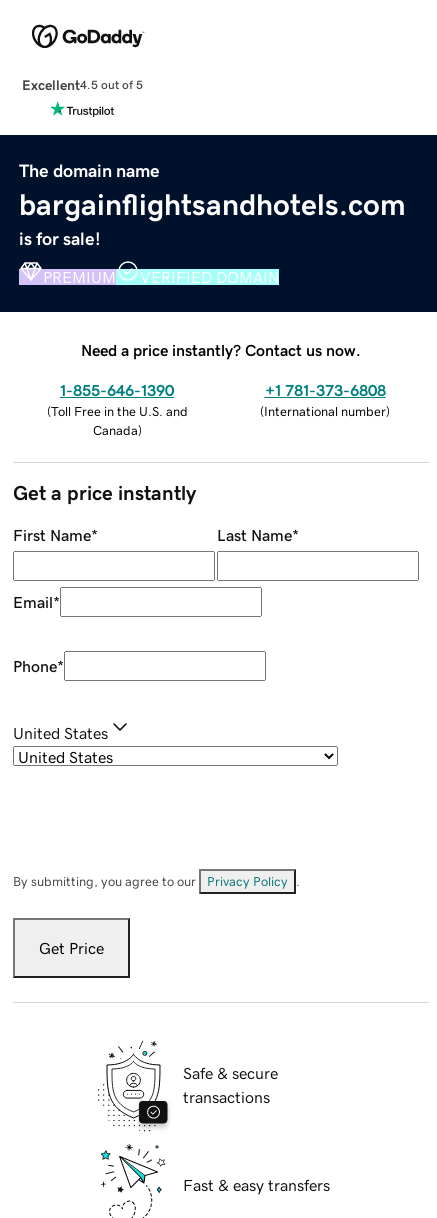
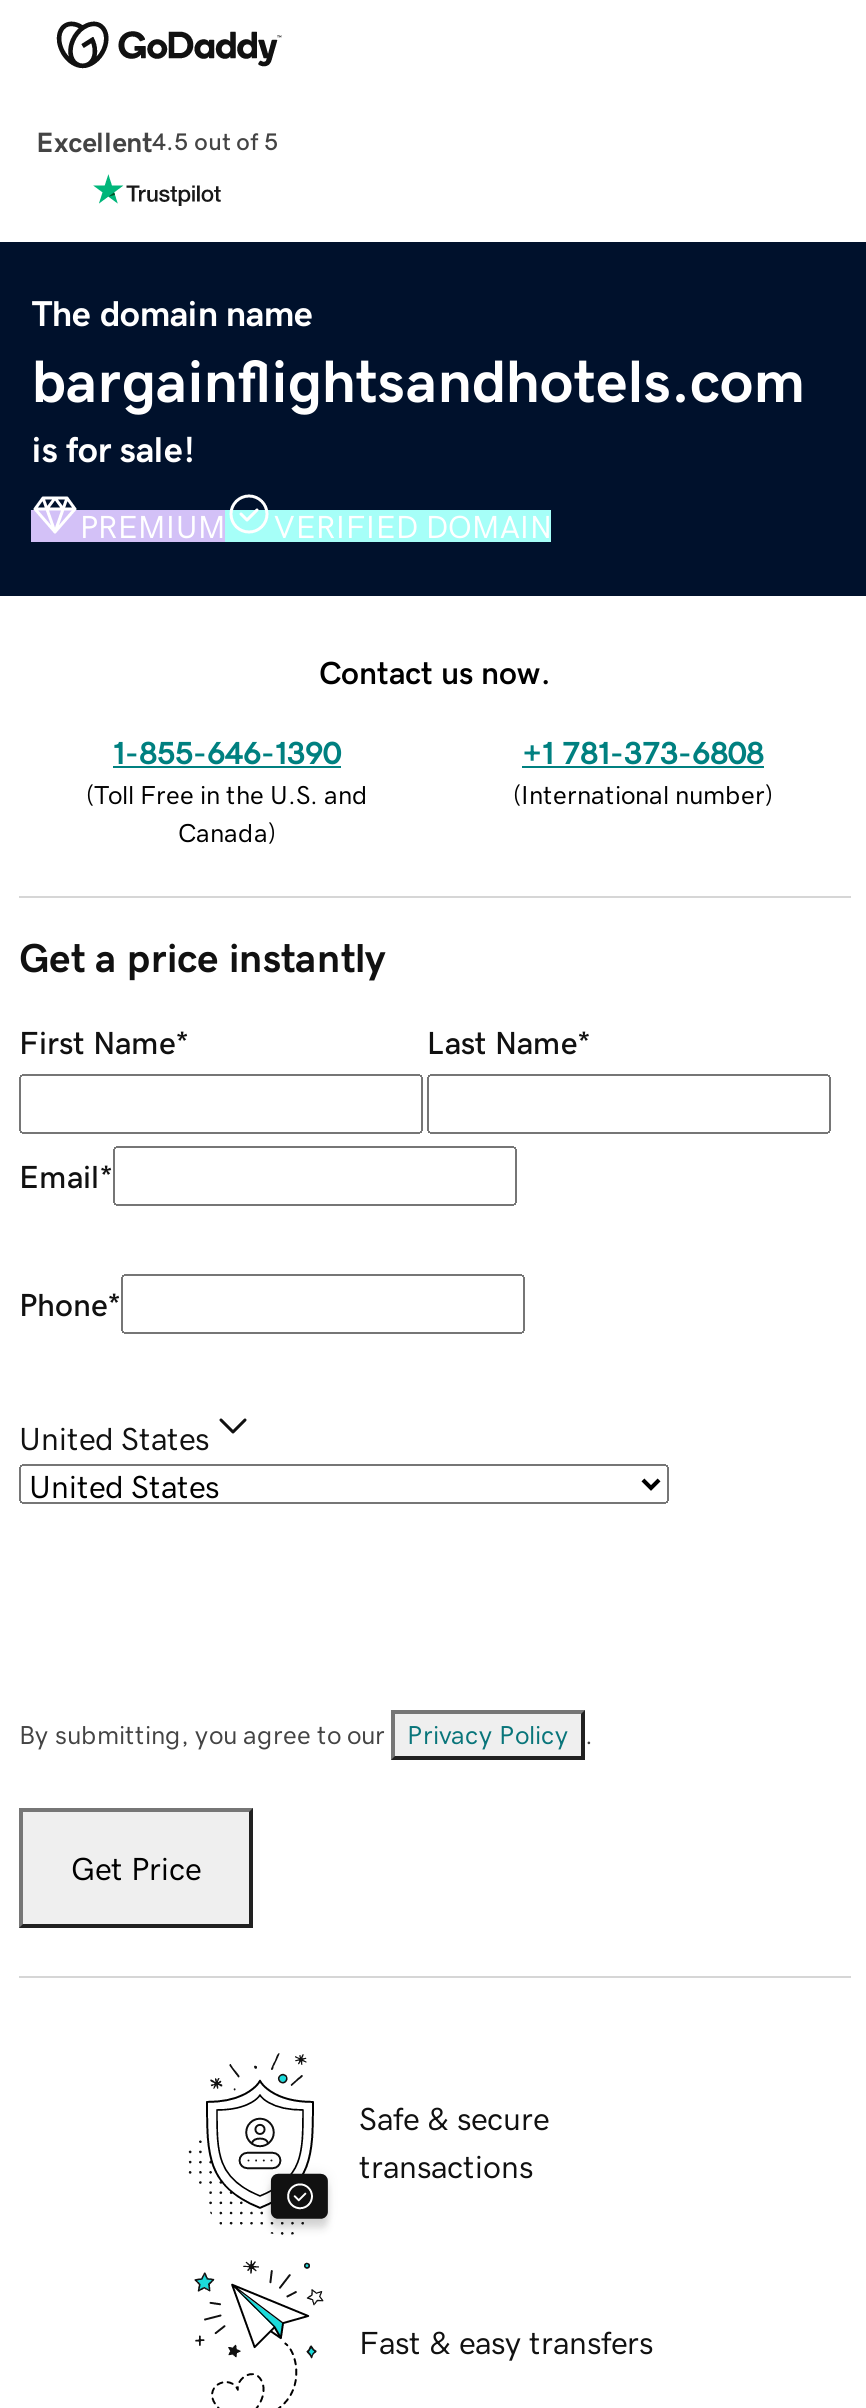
- Need a price instantly? Contact us now.
+ Contact us now.
